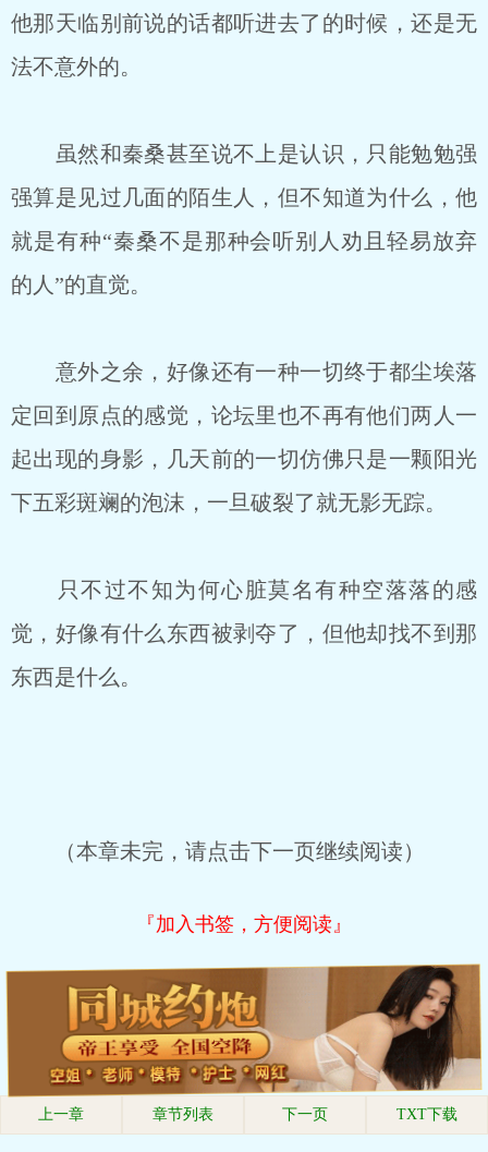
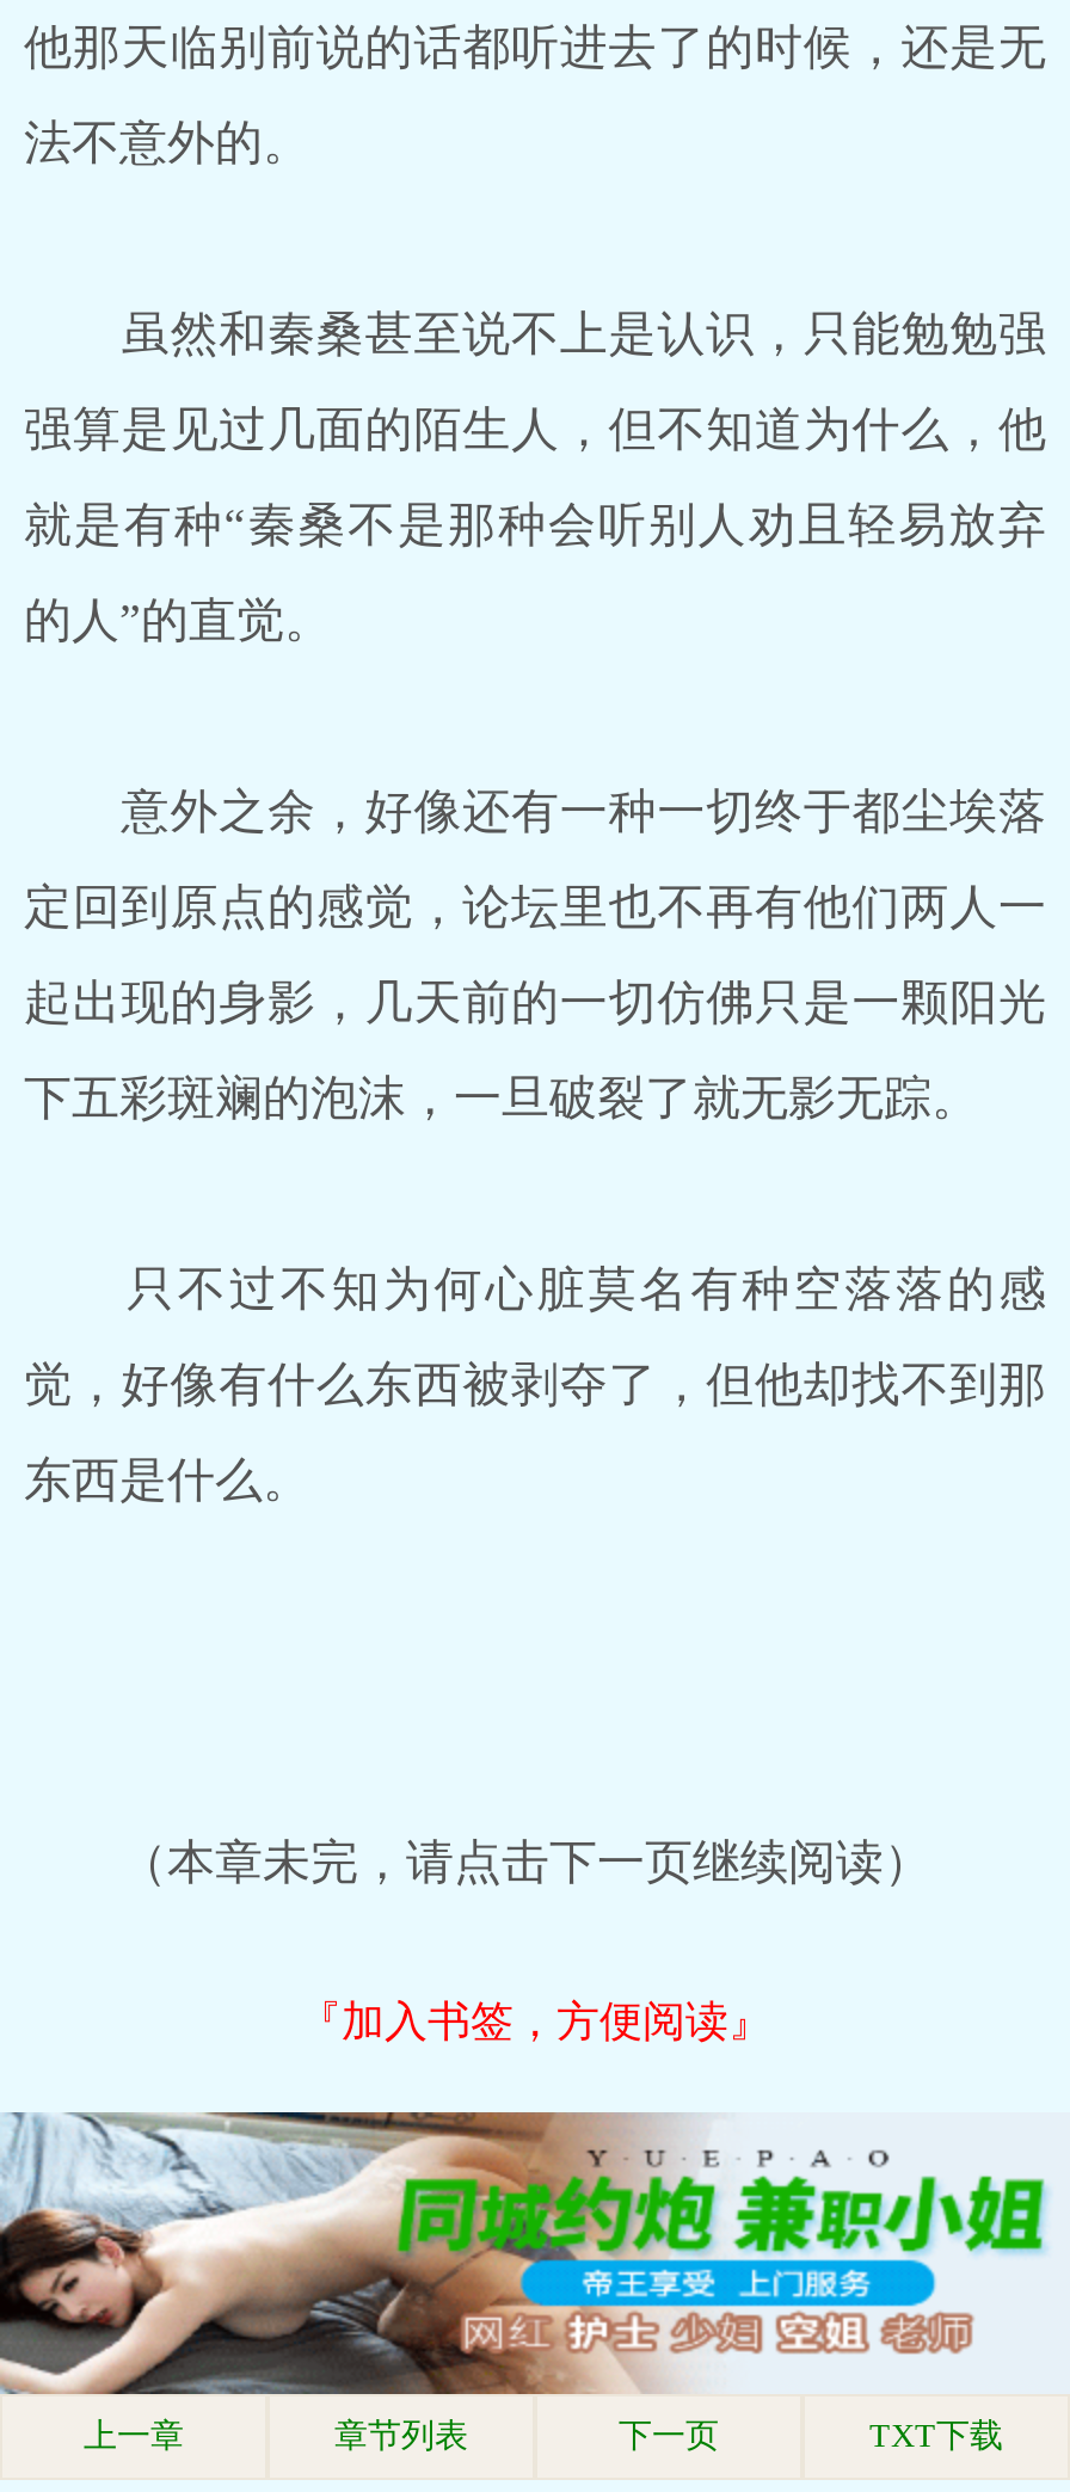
- [image]
+ [image]
